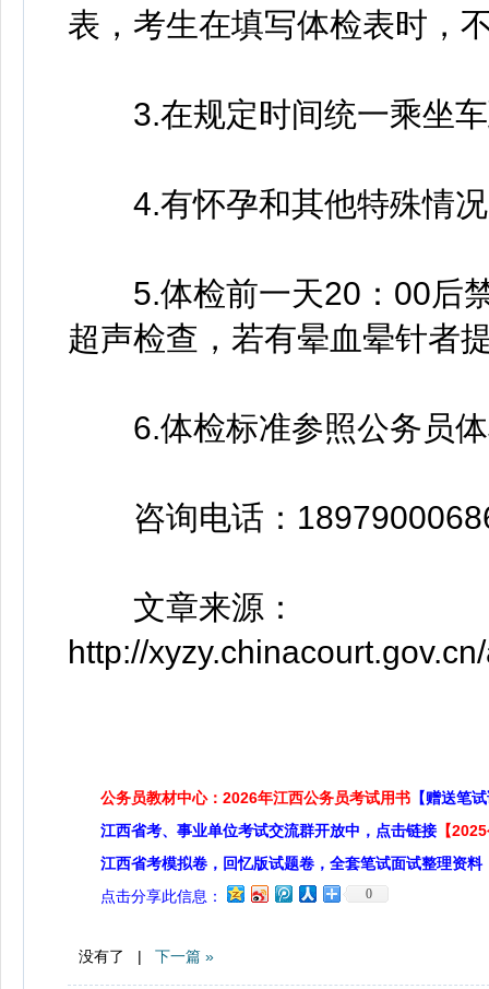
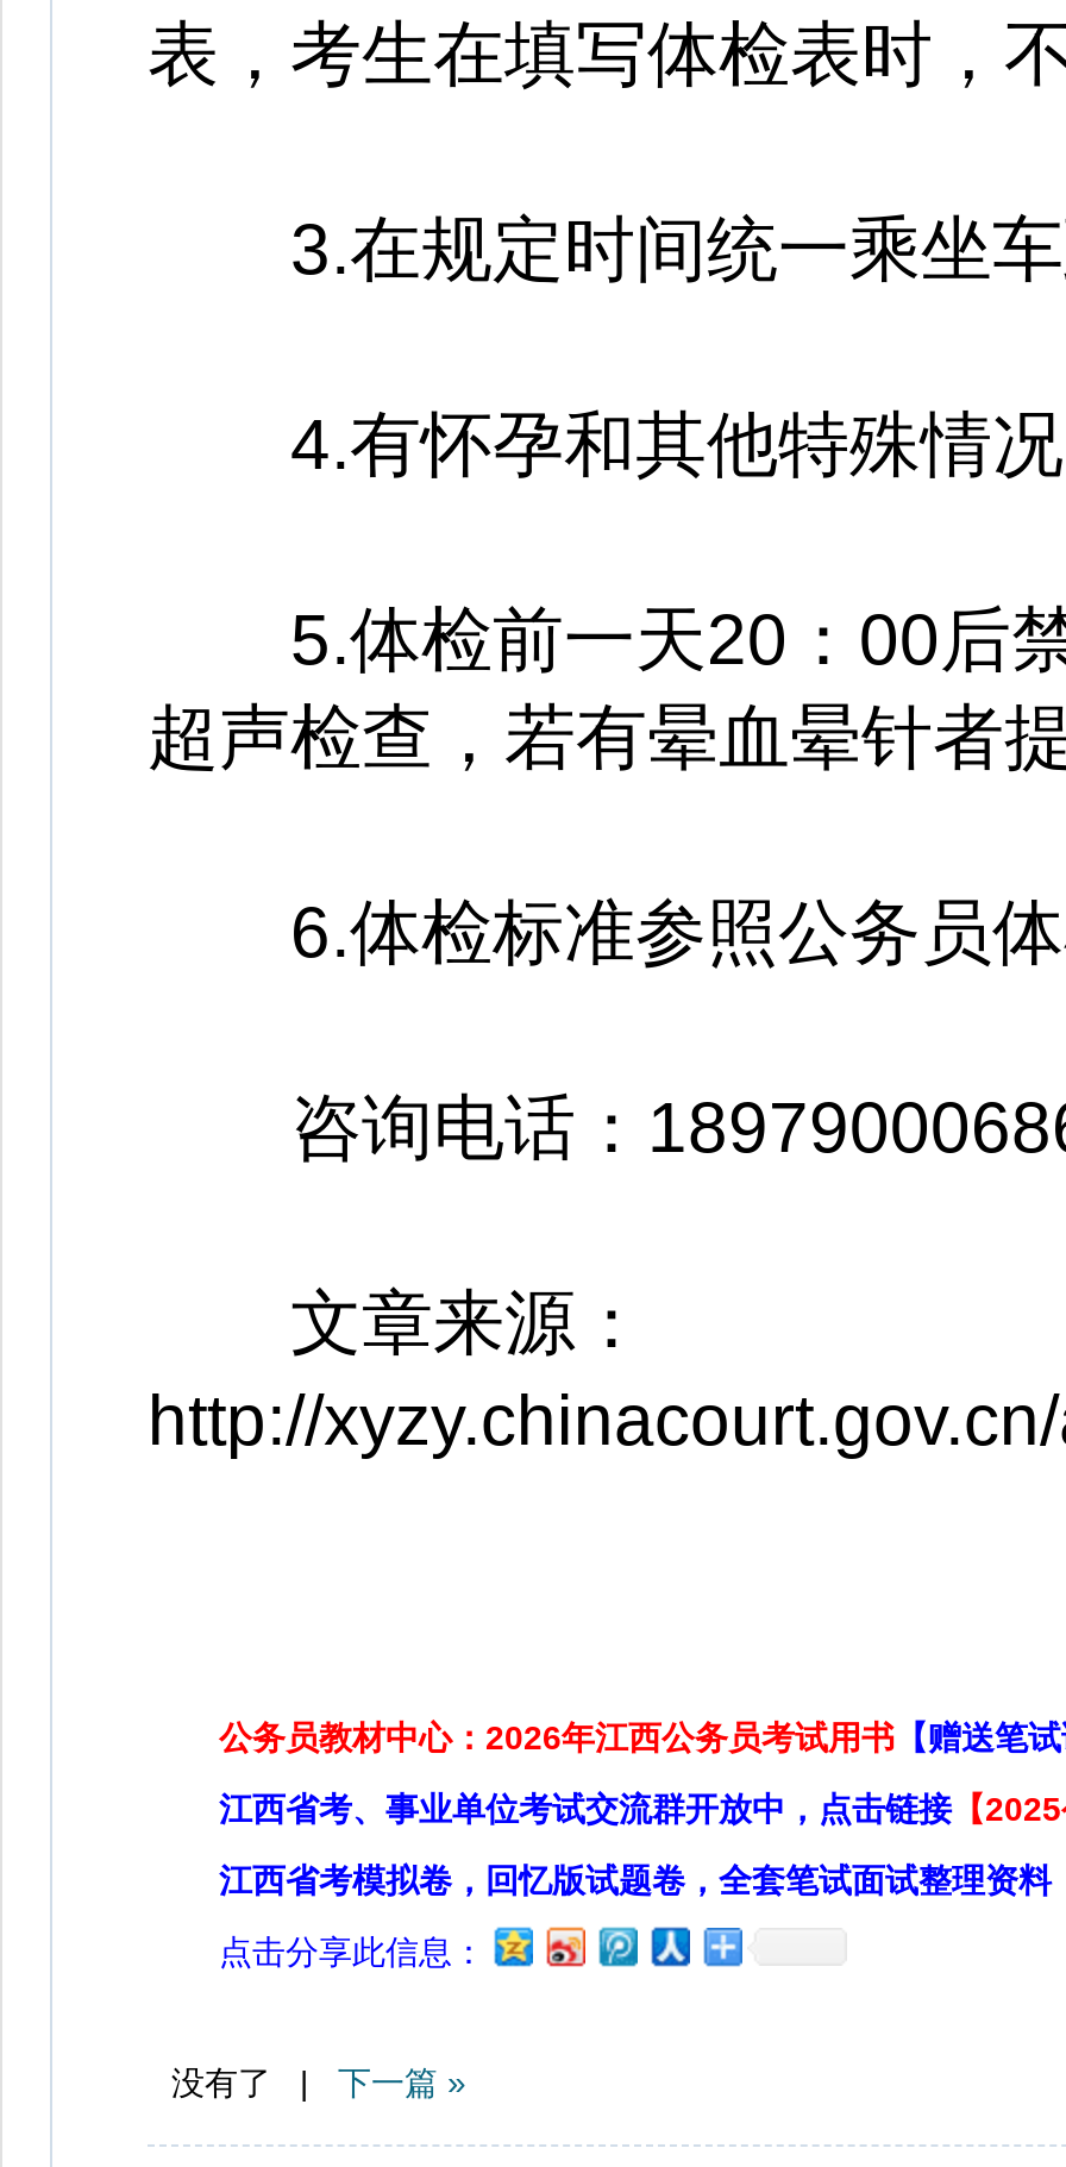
- 0
